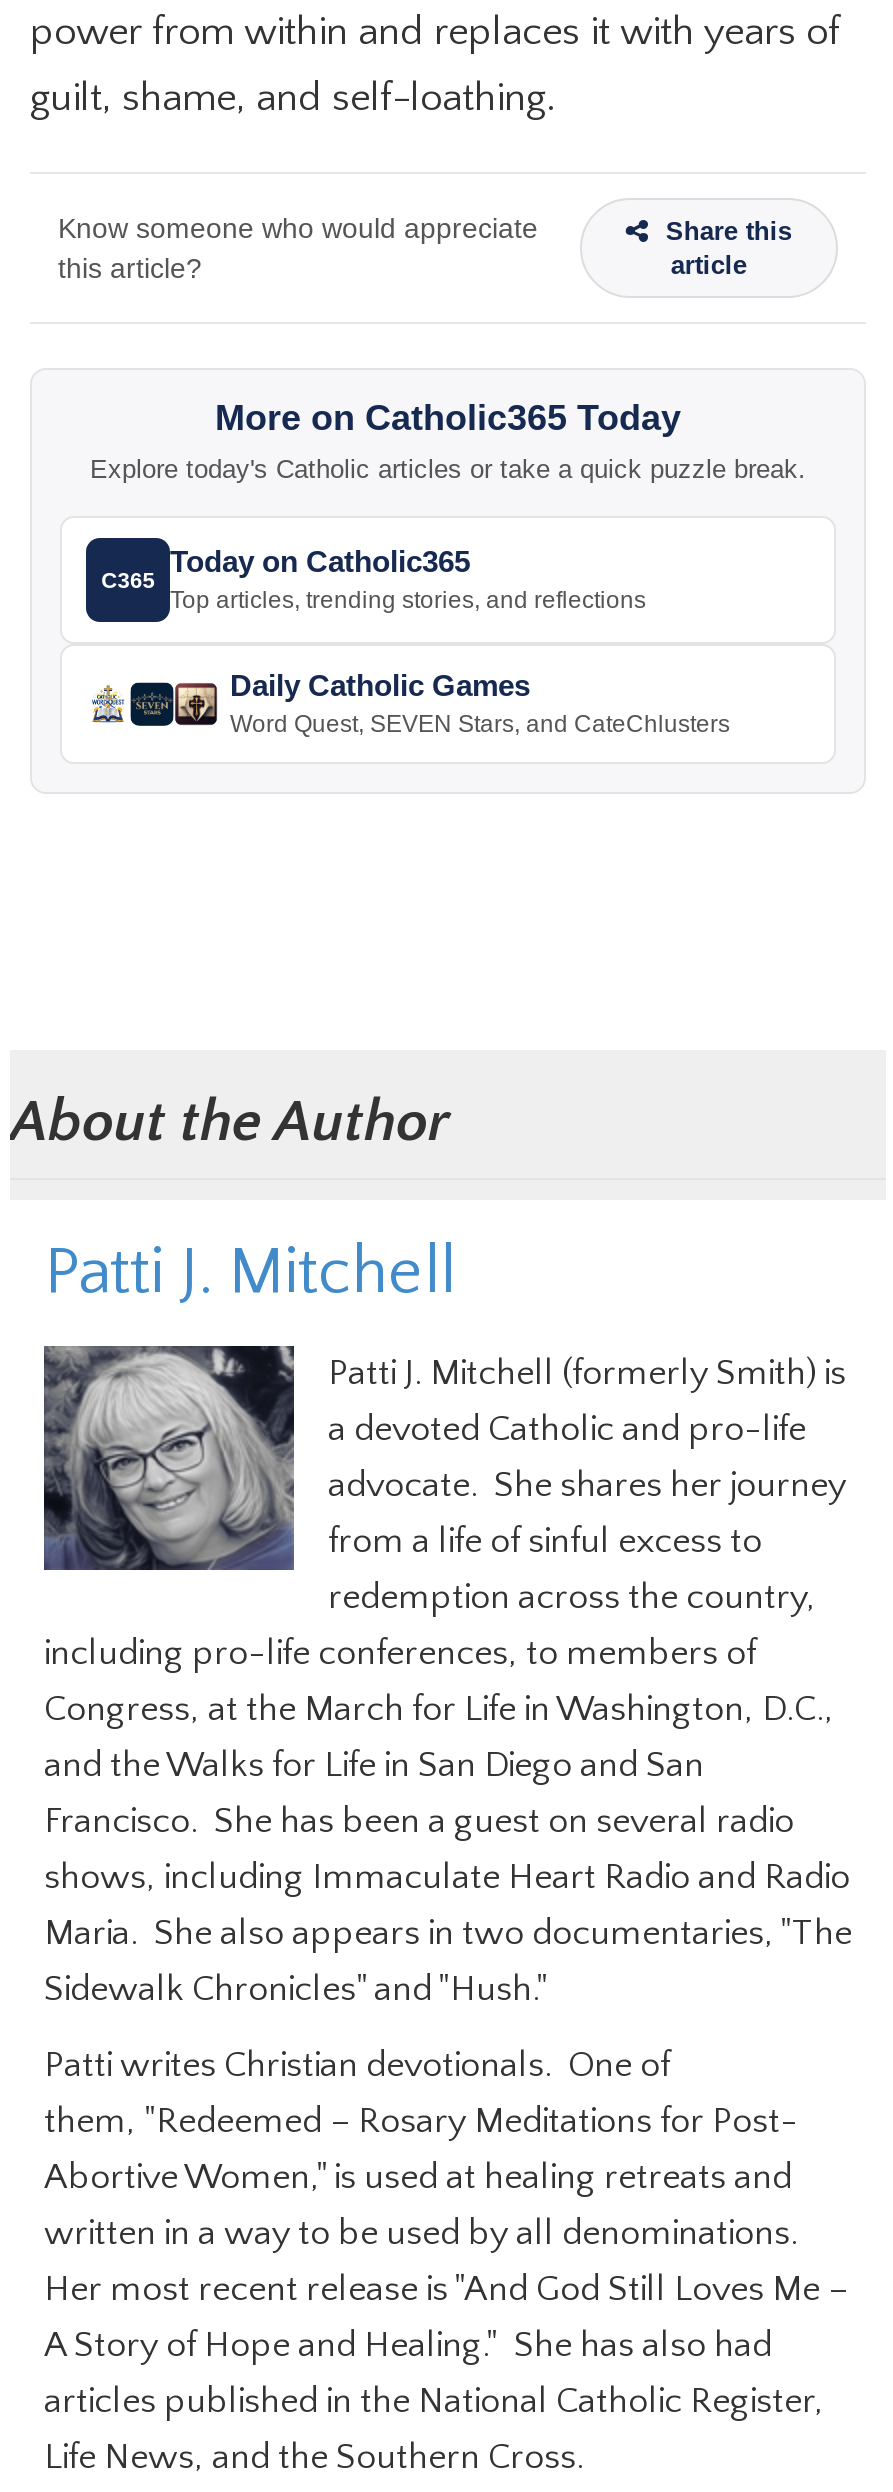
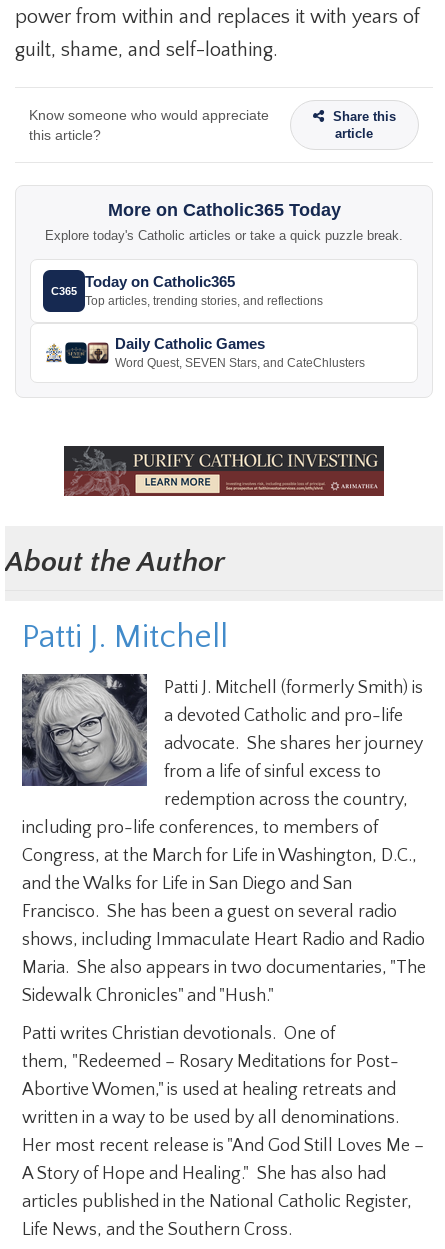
+ [image]
